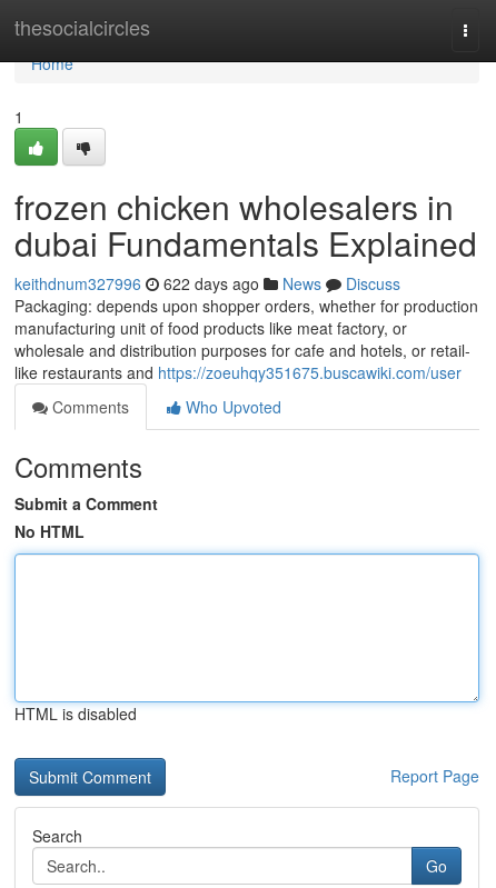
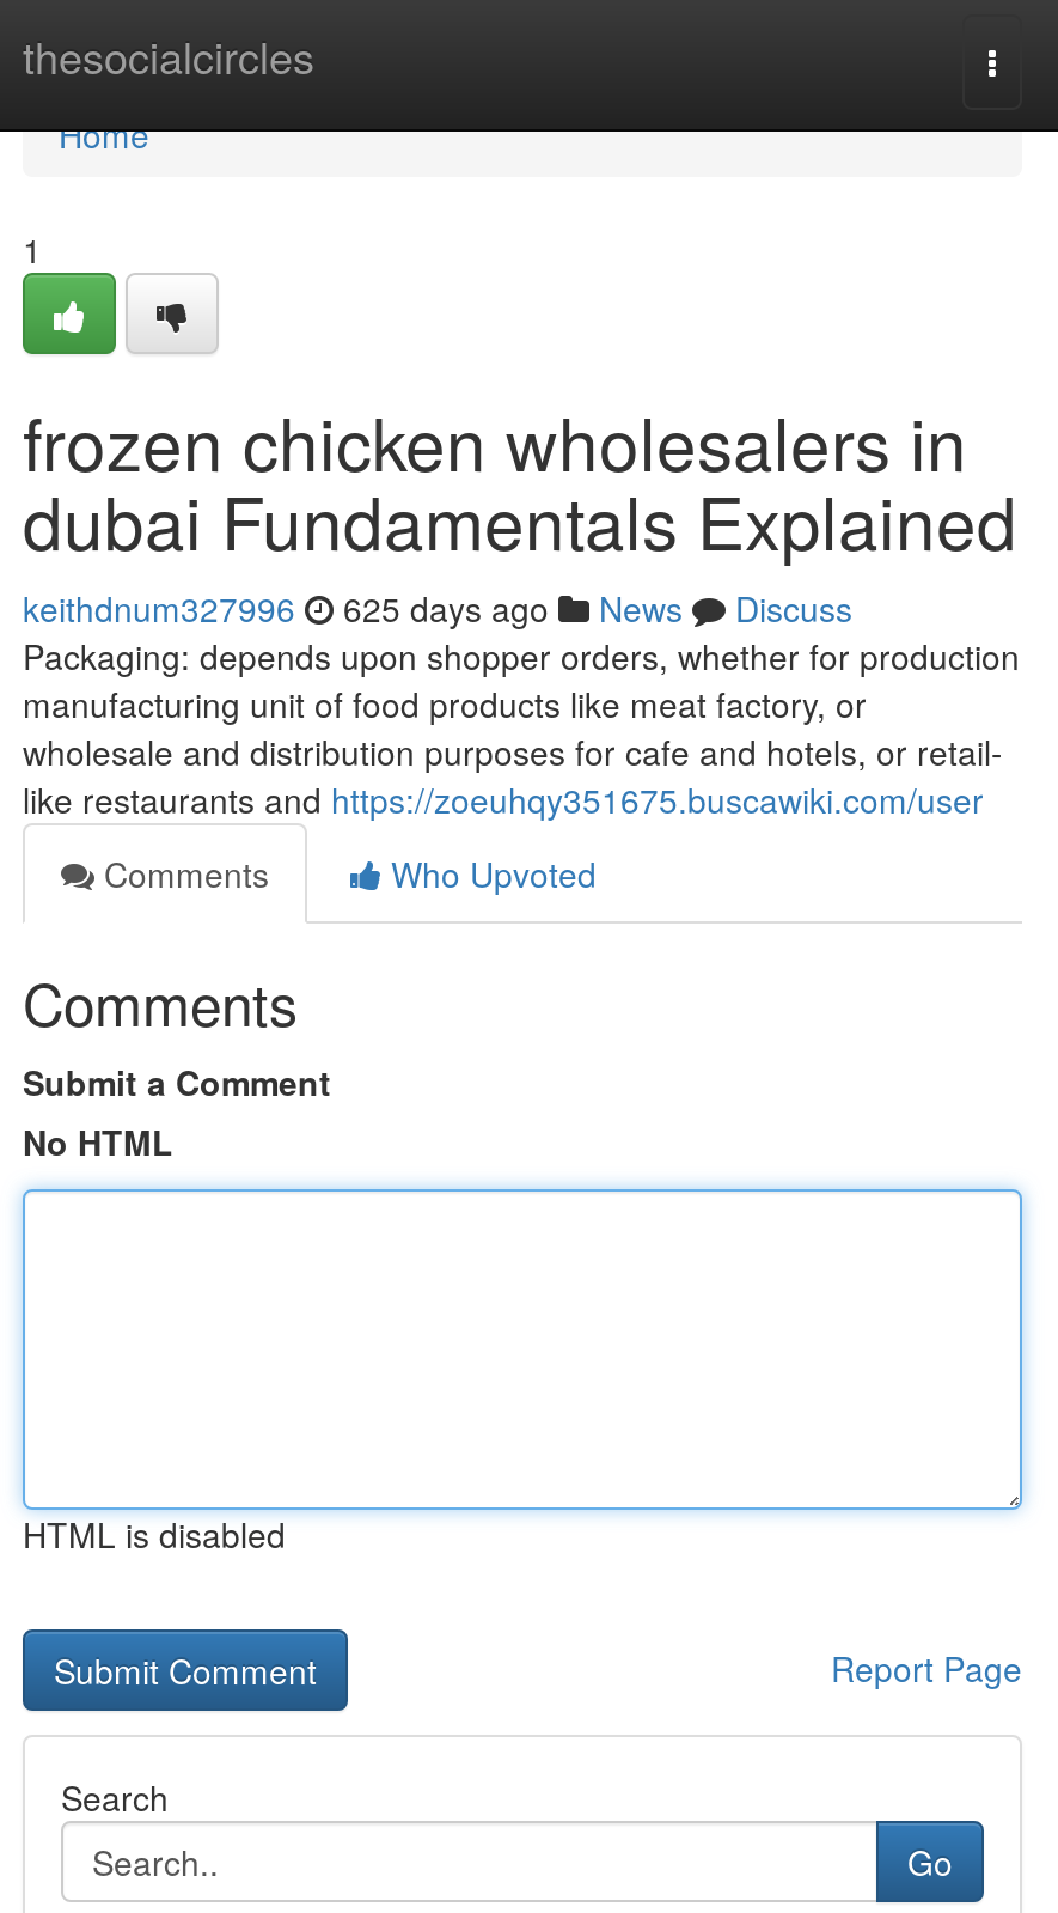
- keithdnum327996 622 days ago News Discuss
+ keithdnum327996 625 days ago News Discuss
